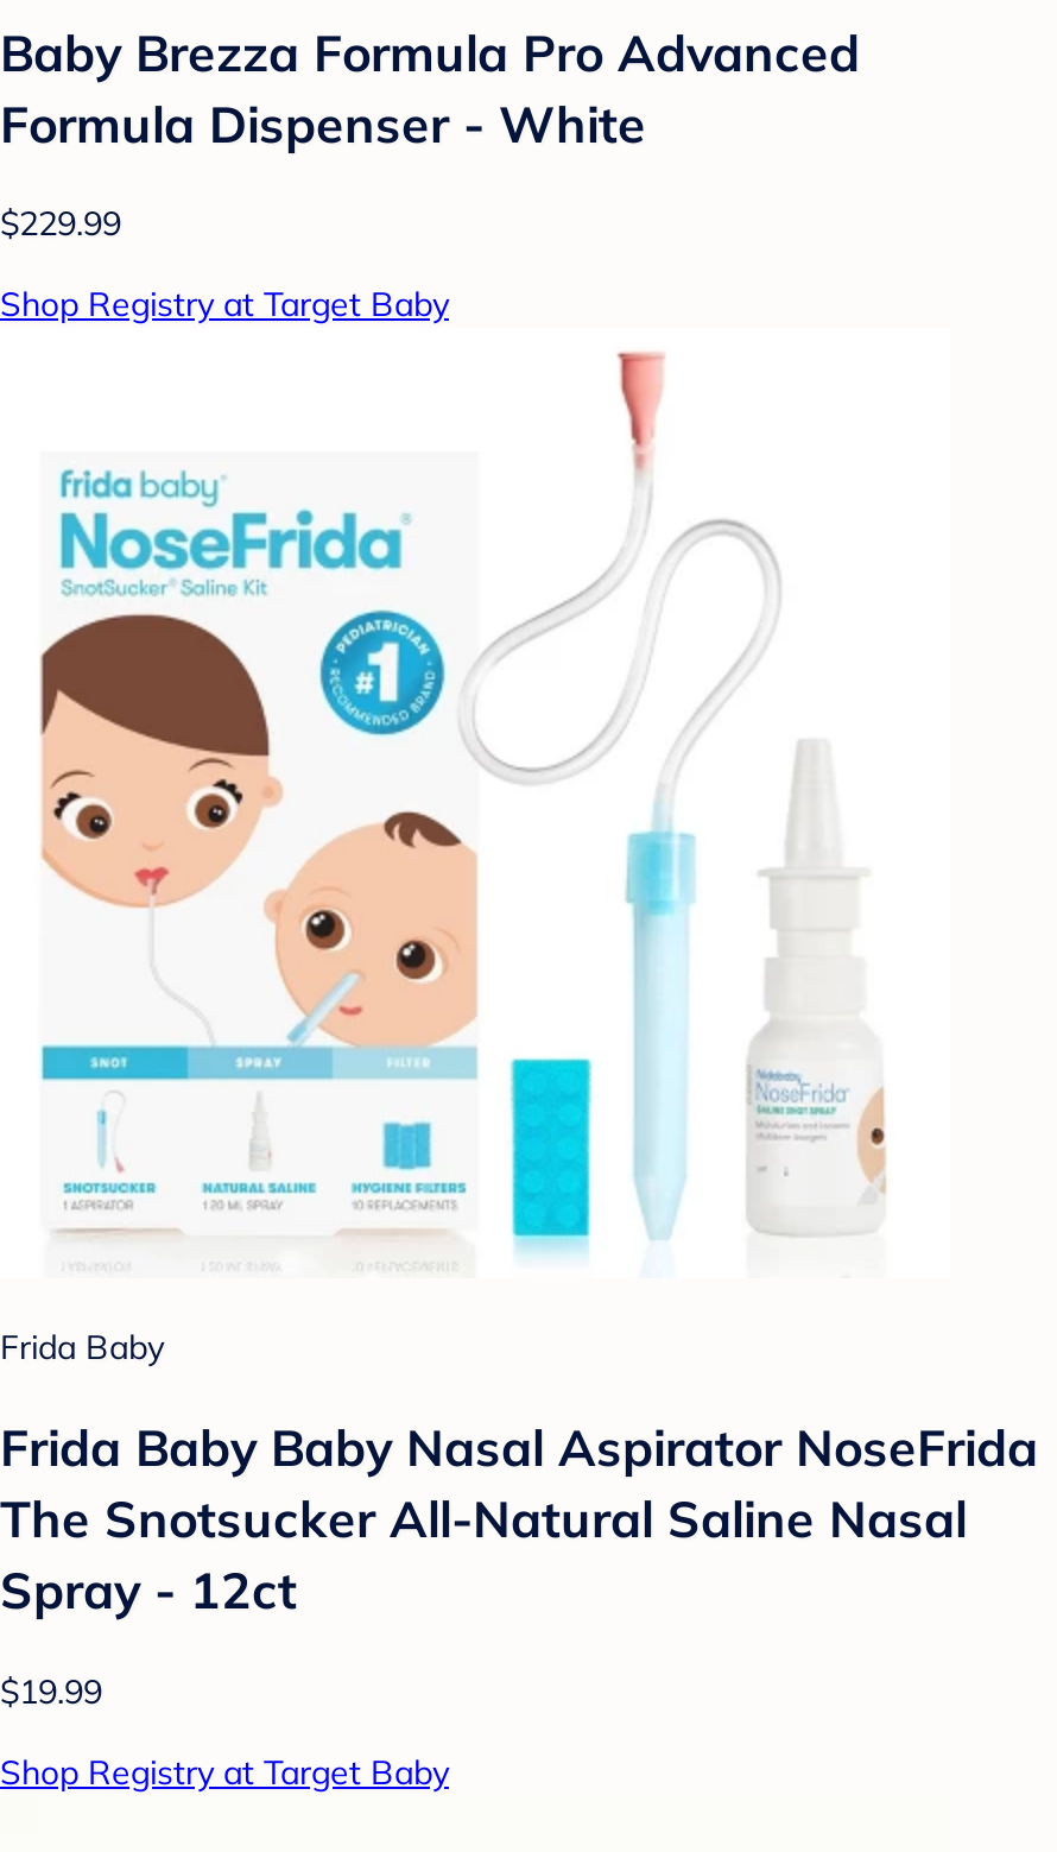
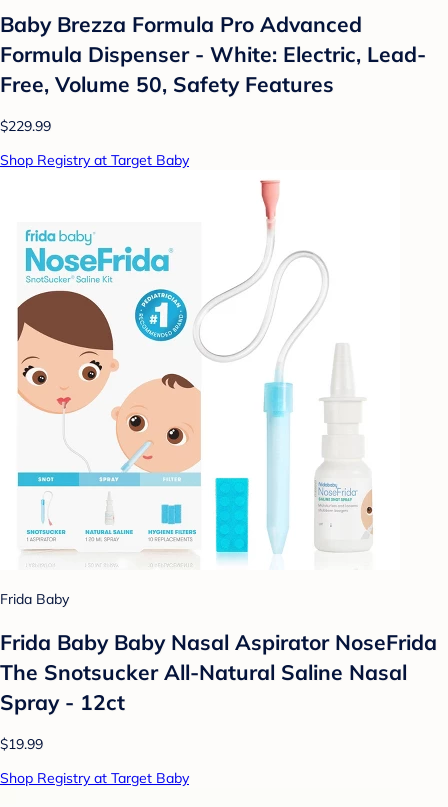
- Formula Dispenser - White
+ Formula Dispenser - White: Electric, Lead-
+ Free, Volume 50, Safety Features
